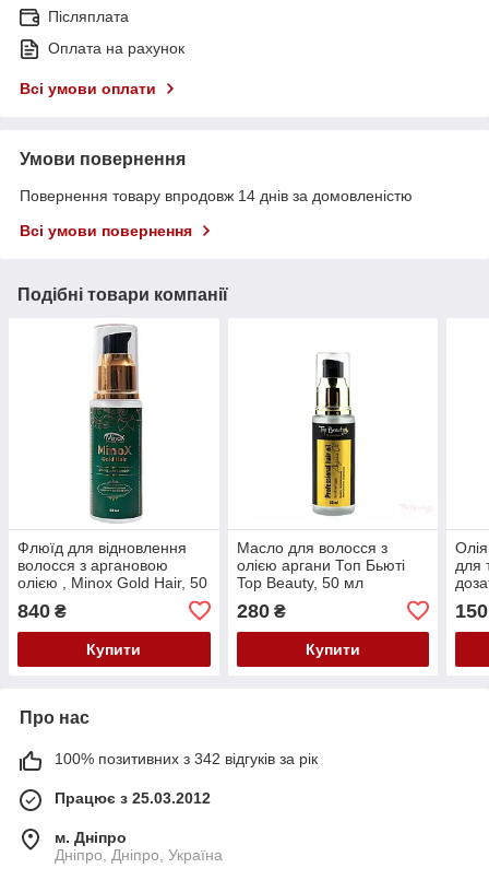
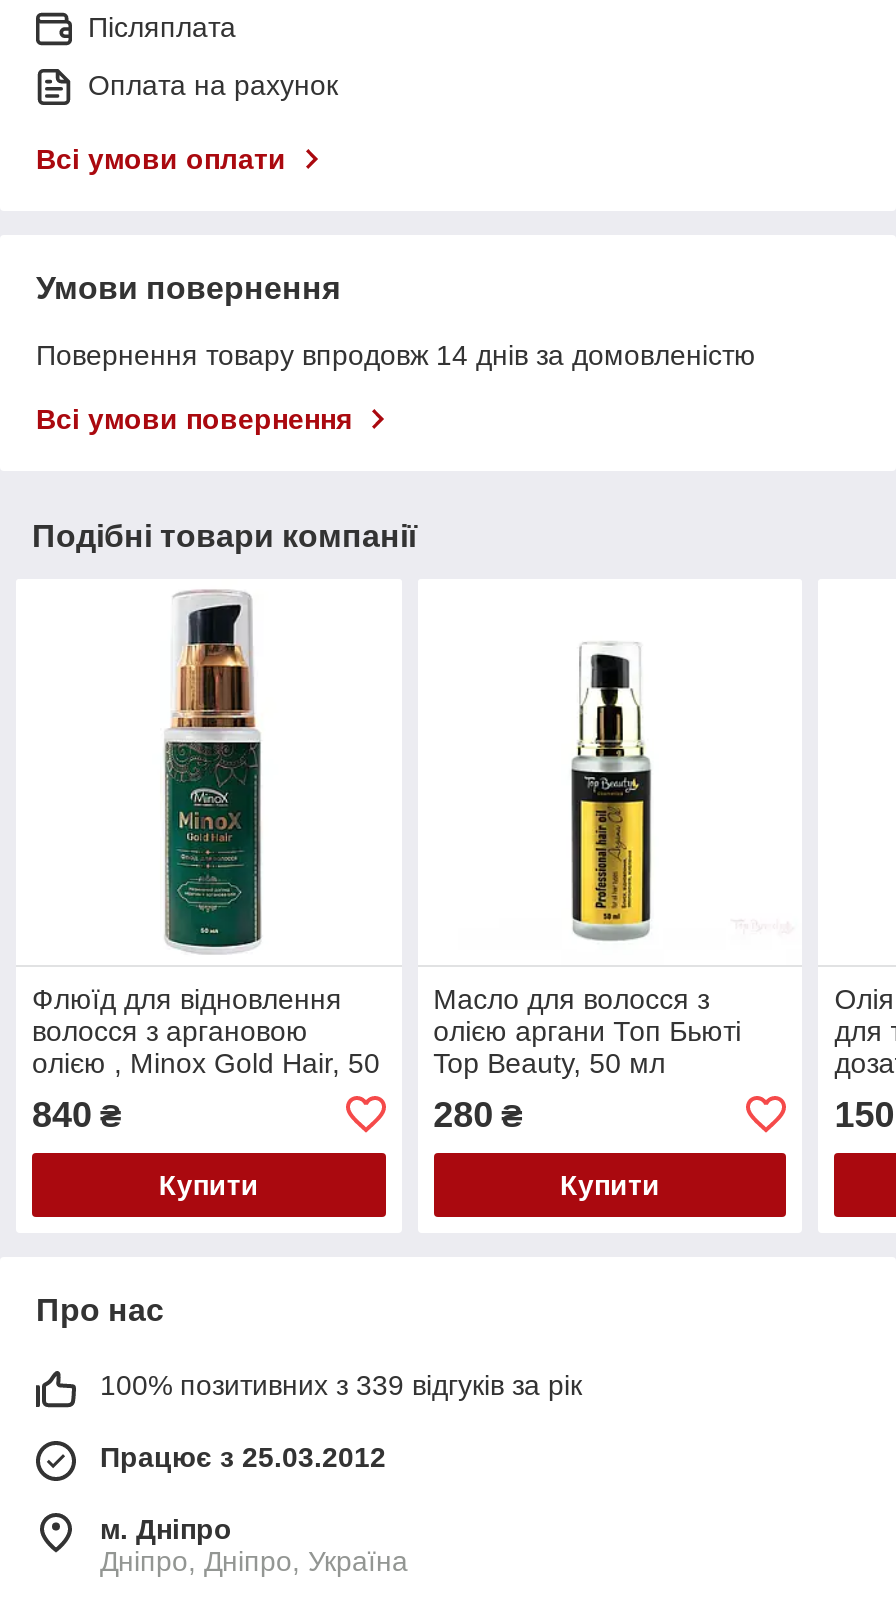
- 100% позитивних з 342 відгуків за рік
+ 100% позитивних з 339 відгуків за рік
